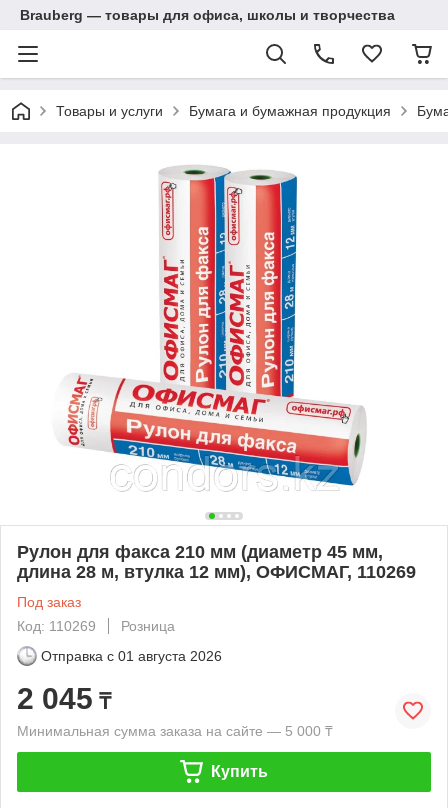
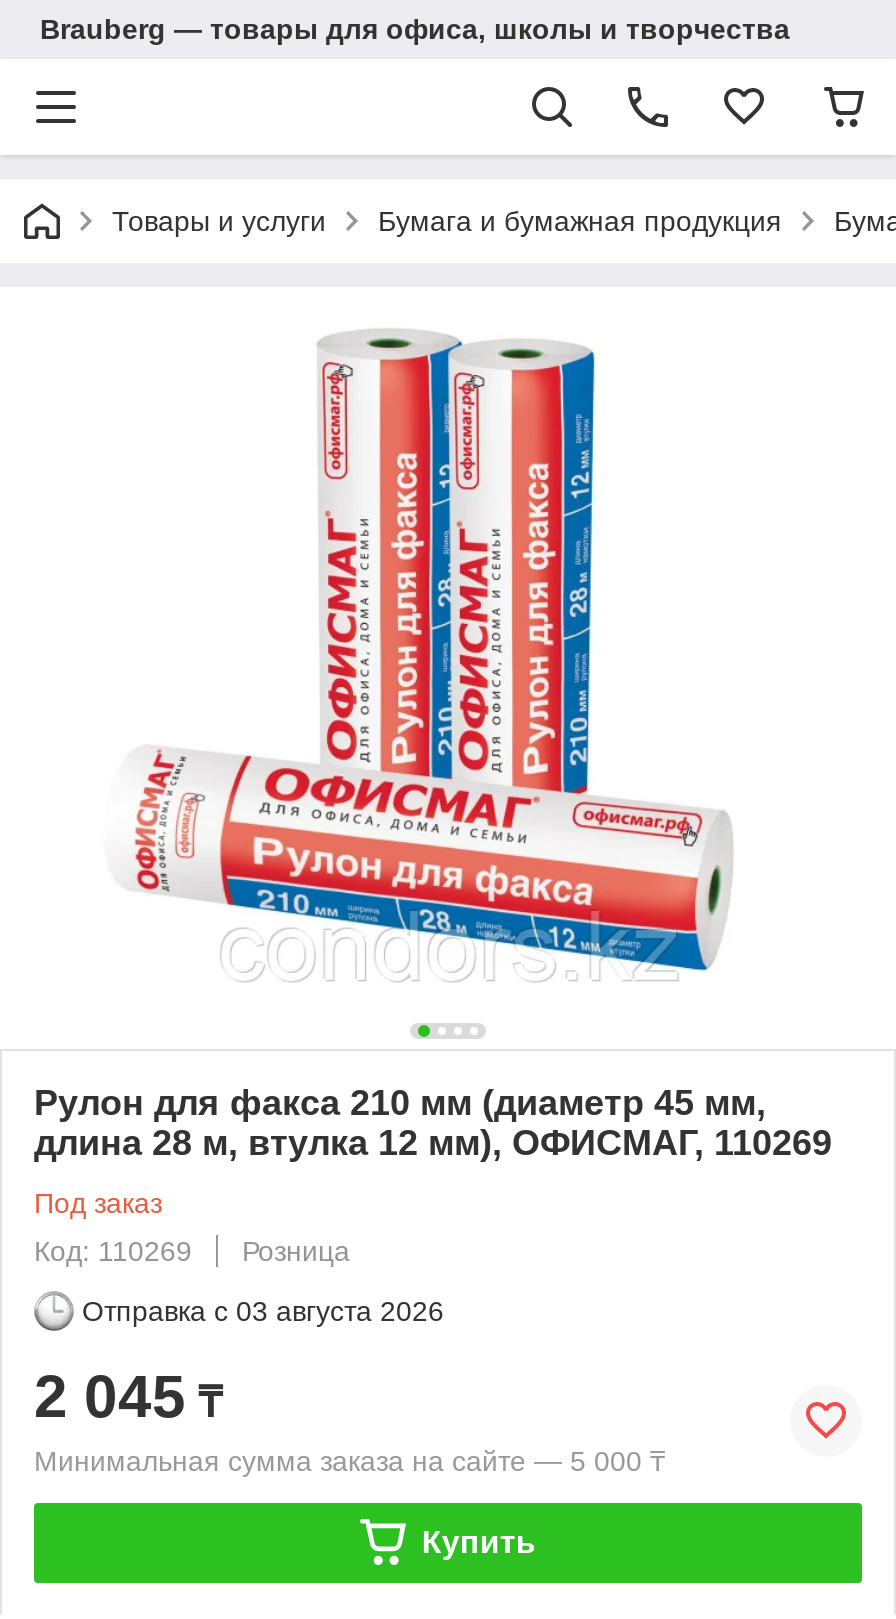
- Отправка с 01 августа 2026
+ Отправка с 03 августа 2026
